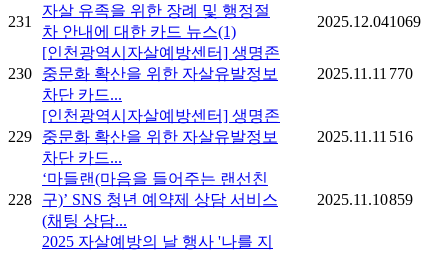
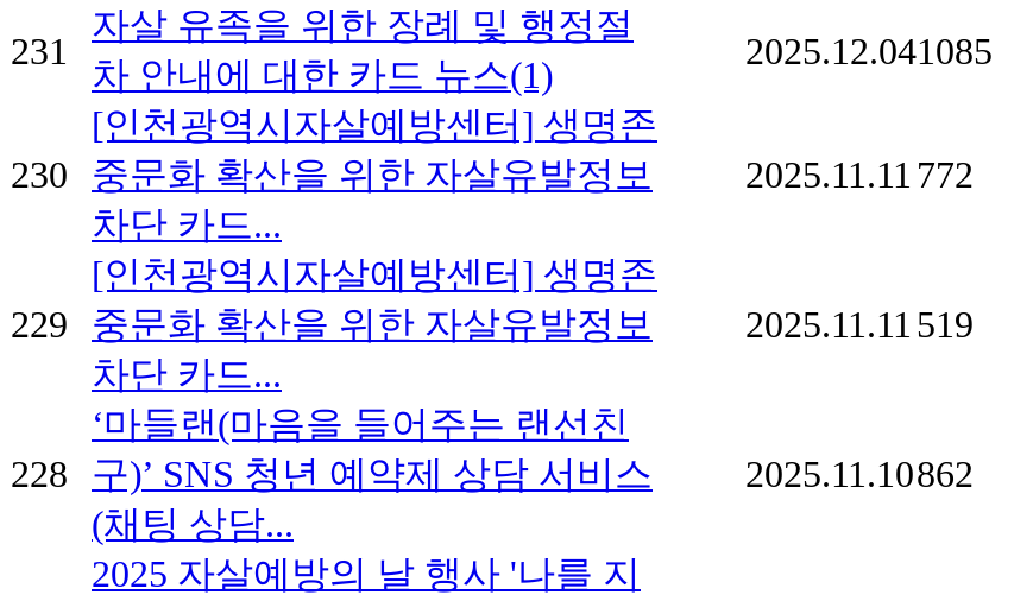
- 2025.12.041069
+ 2025.12.041085

- 2025.11.11 770
+ 2025.11.11 772

- 2025.11.11 516
+ 2025.11.11 519

- 2025.11.10859
+ 2025.11.10862
